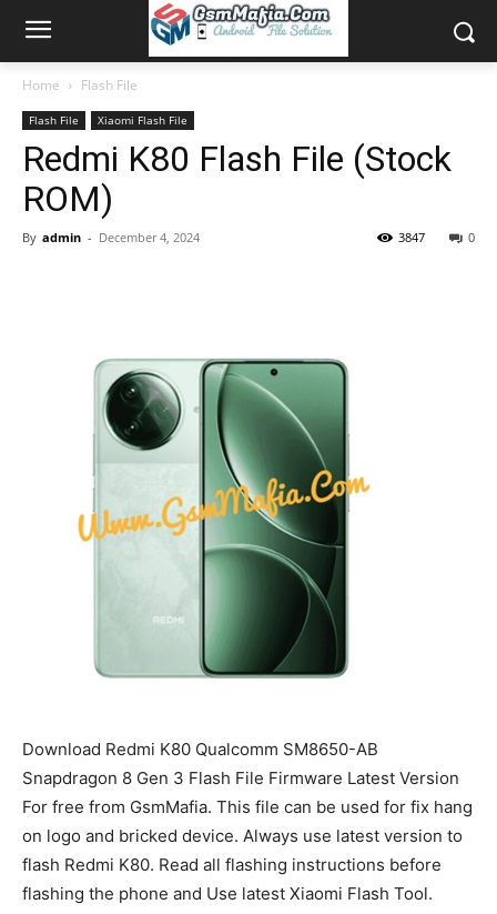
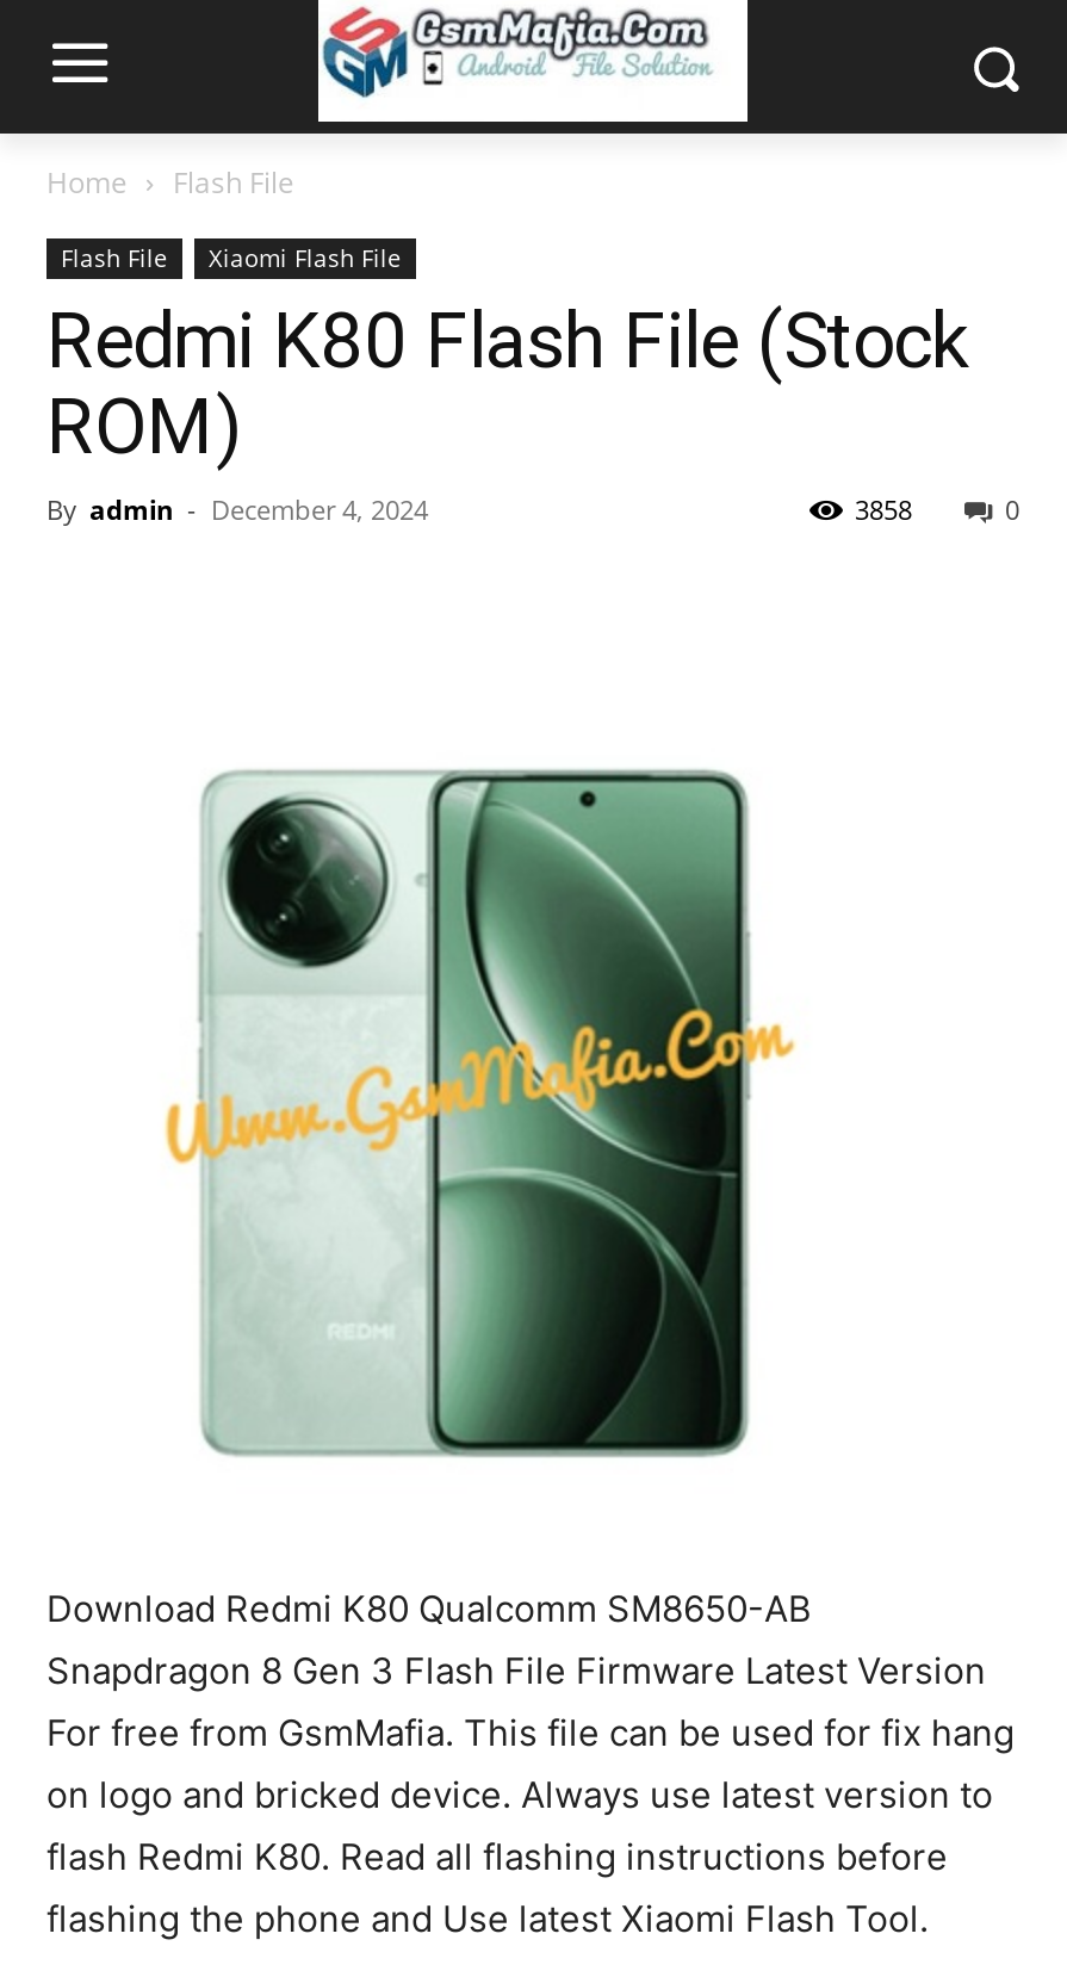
- 3847
+ 3858
